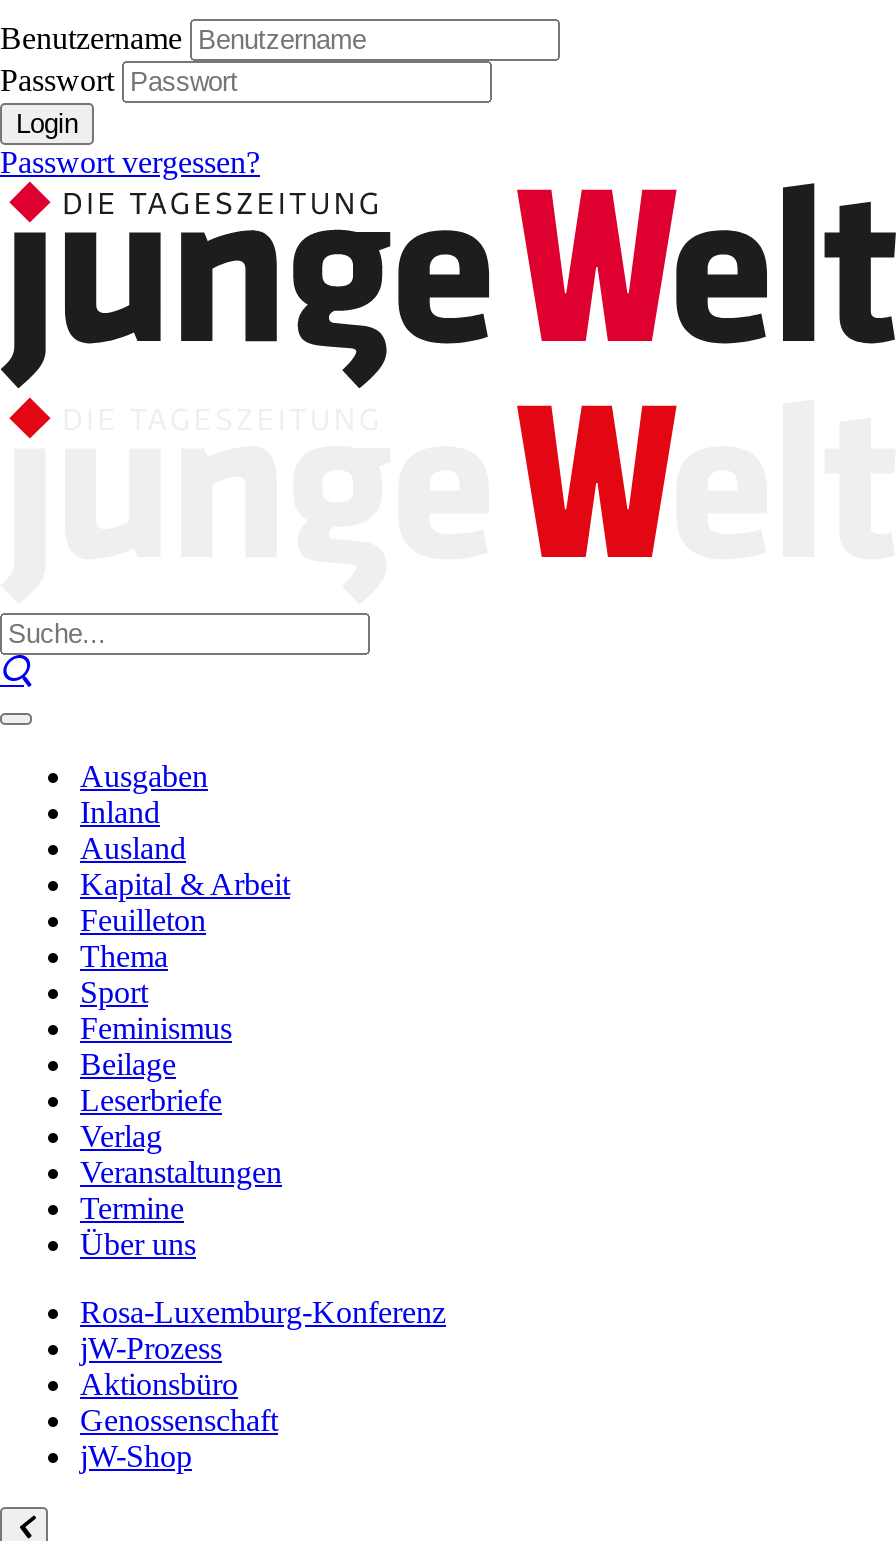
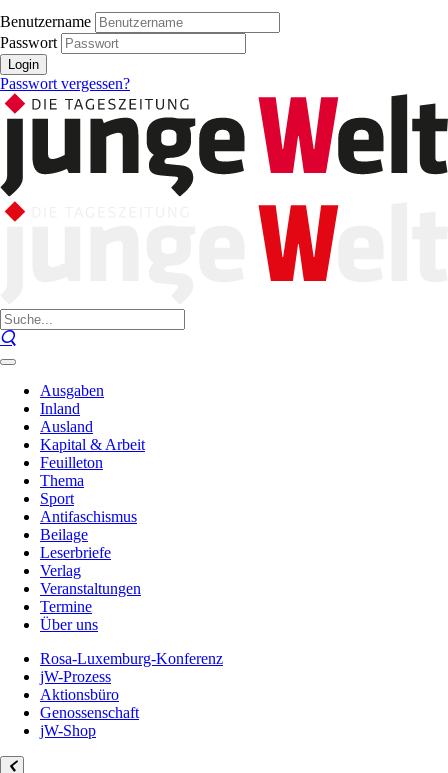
- Feminismus
+ Antifaschismus
